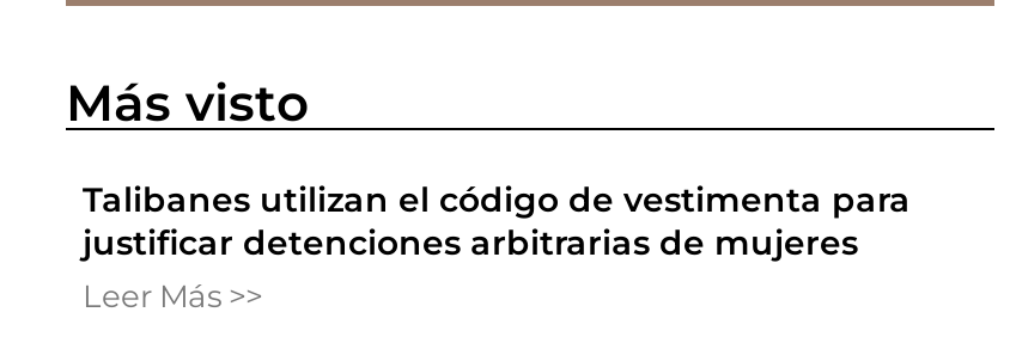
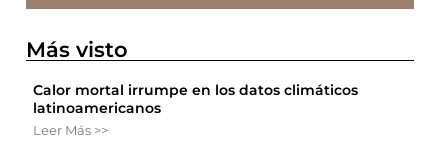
- Talibanes utilizan el código de vestimenta para
- justificar detenciones arbitrarias de mujeres
+ Calor mortal irrumpe en los datos climáticos
+ latinoamericanos
